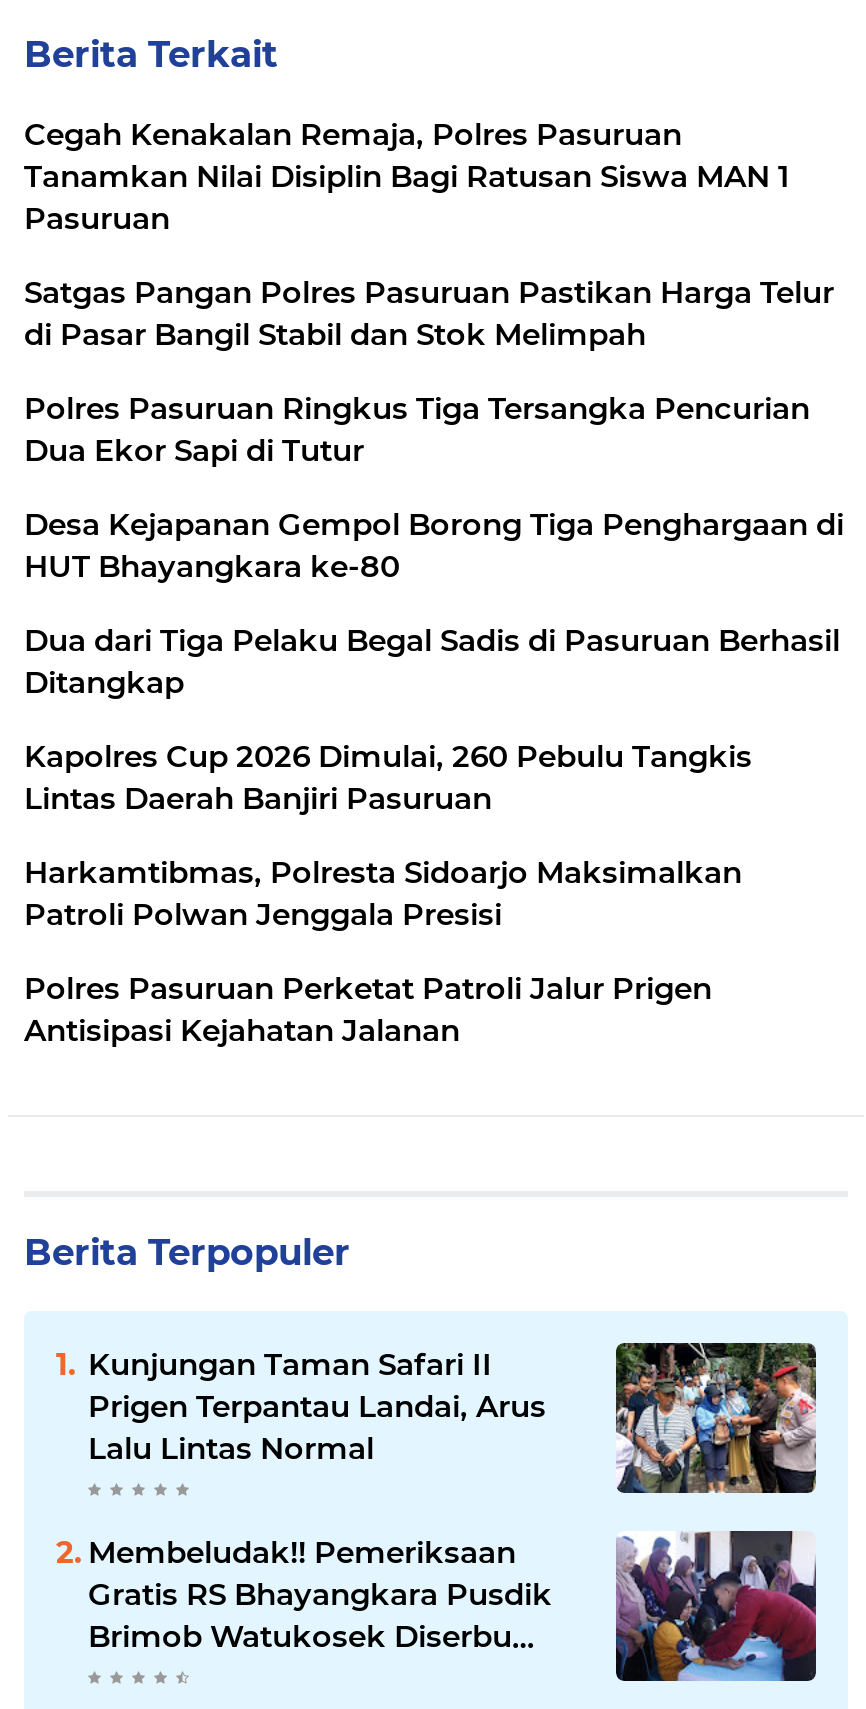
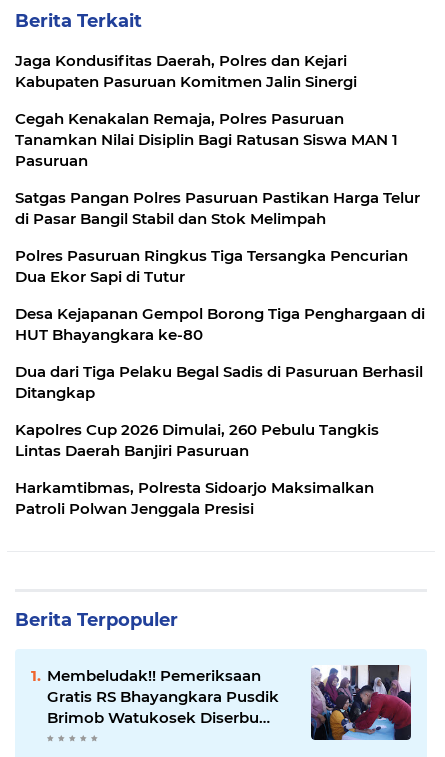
+ Jaga Kondusifitas Daerah, Polres dan Kejari
+ Kabupaten Pasuruan Komitmen Jalin Sinergi

moved down: Cegah Kenakalan Remaja, Polres Pasuruan | Tanamkan Nilai Disiplin Bagi Ratusan Siswa MAN 1 | Pasuruan | ... | Harkamtibmas, Polresta Sidoarjo Maksimalkan | Patroli Polwan Jenggala Presisi

- Polres Pasuruan Perketat Patroli Jalur Prigen
- Antisipasi Kejahatan Jalanan

- [image]
- Kunjungan Taman Safari II
- Prigen Terpantau Landai, Arus
- Lalu Lintas Normal
